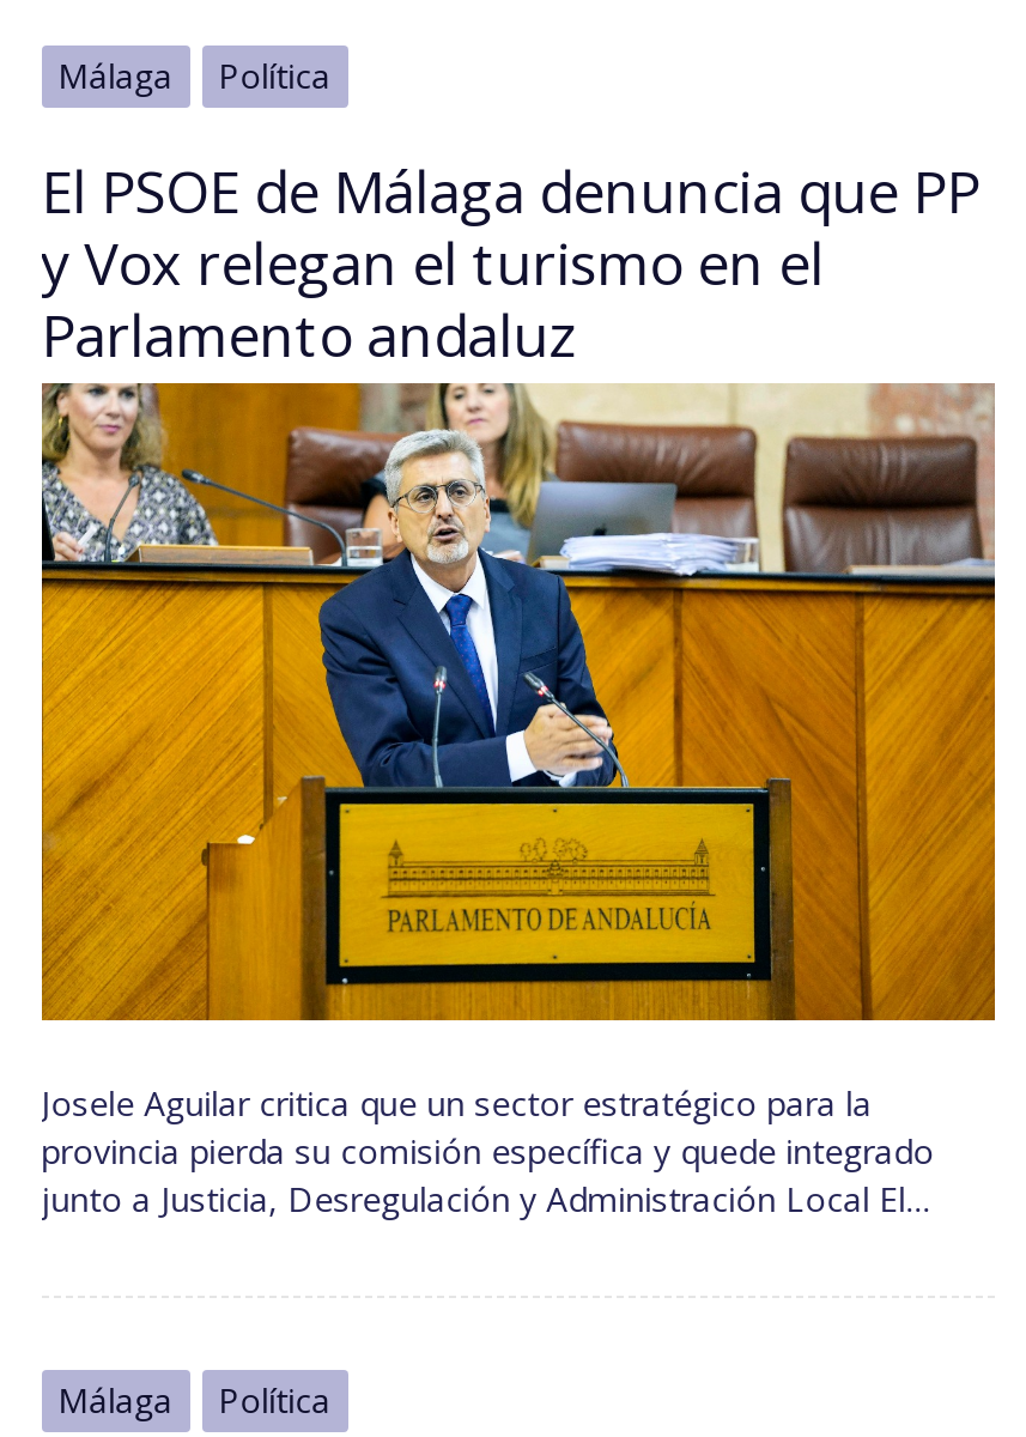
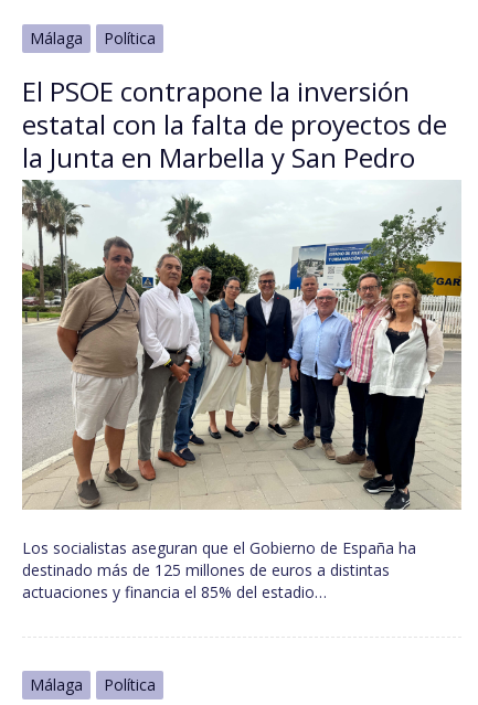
- El PSOE de Málaga denuncia que PP
- y Vox relegan el turismo en el
- Parlamento andaluz
+ El PSOE contrapone la inversión
+ estatal con la falta de proyectos de
+ la Junta en Marbella y San Pedro

- [image]
- Josele Aguilar critica que un sector estratégico para la
- provincia pierda su comisión específica y quede integrado
- junto a Justicia, Desregulación y Administración Local El…
+ [image]
+ Los socialistas aseguran que el Gobierno de España ha
+ destinado más de 125 millones de euros a distintas
+ actuaciones y financia el 85% del estadio…
